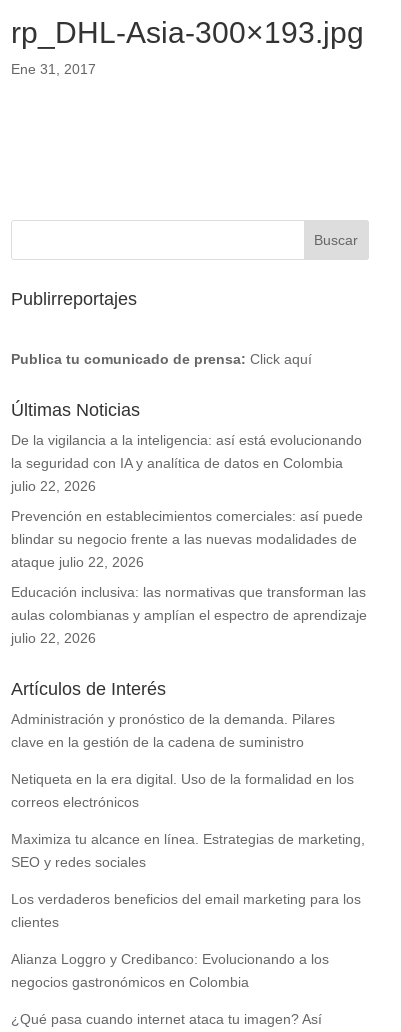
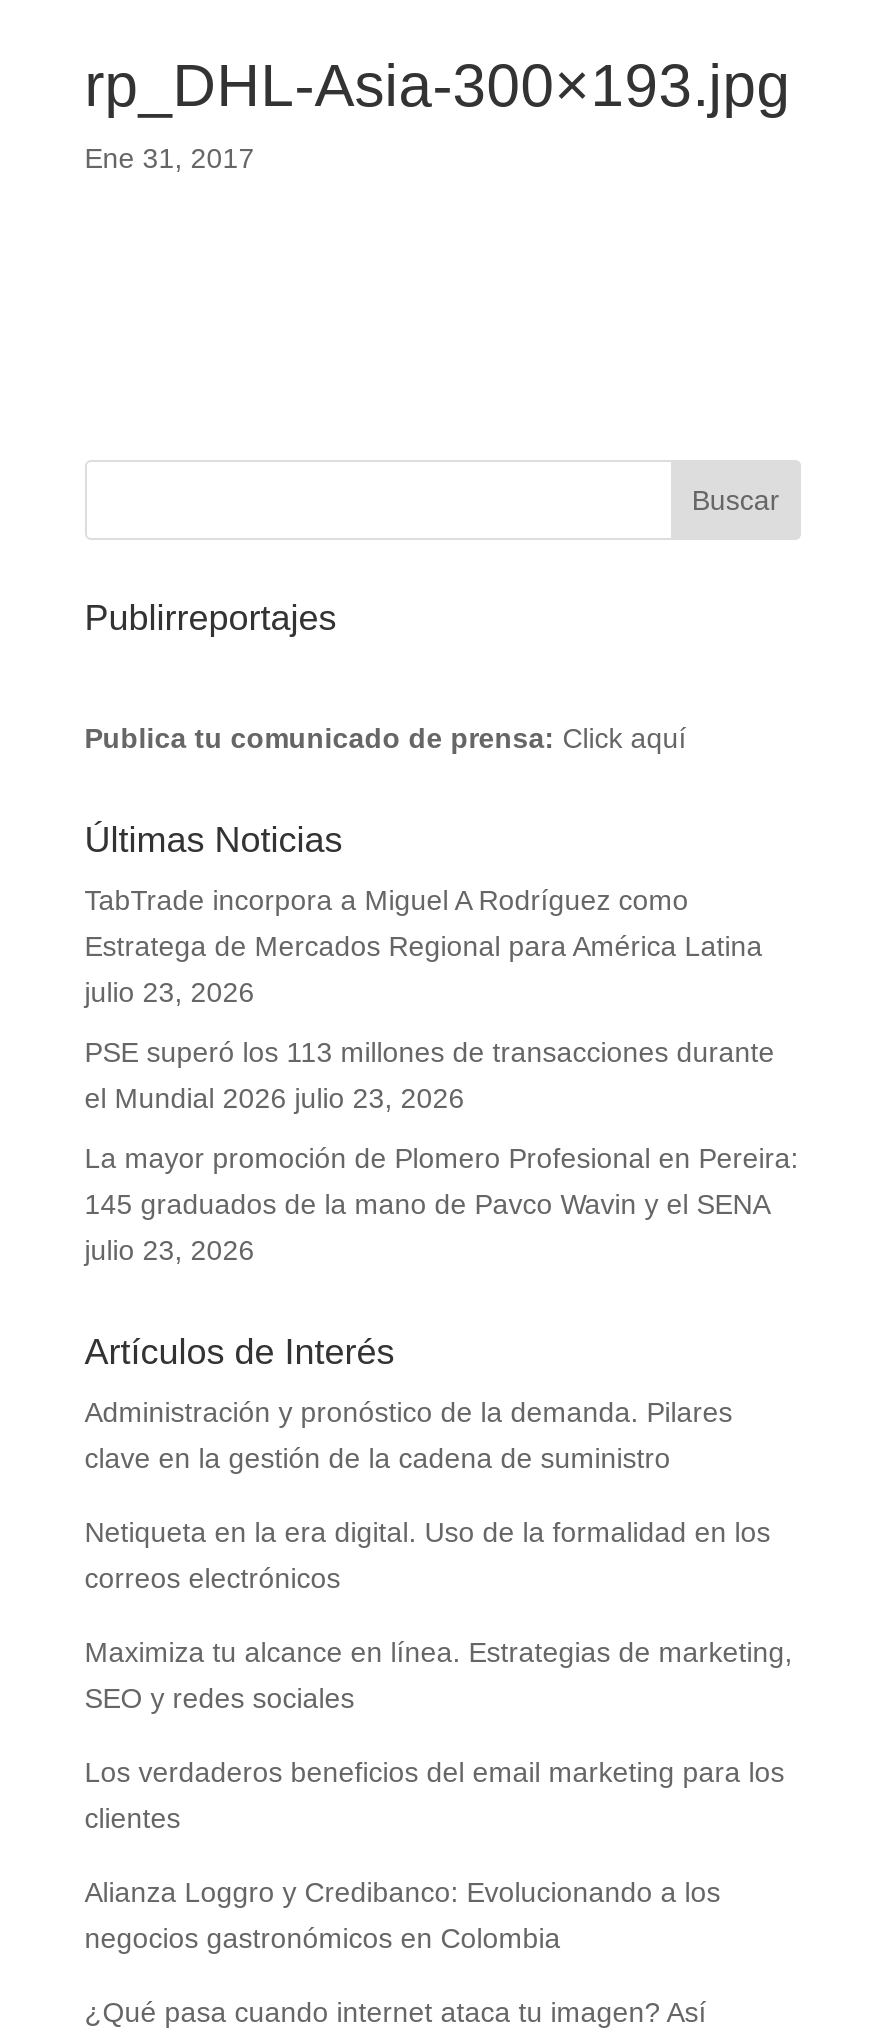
- De la vigilancia a la inteligencia: así está evolucionando
- la seguridad con IA y analítica de datos en Colombia
- julio 22, 2026
+ TabTrade incorpora a Miguel A Rodríguez como
+ Estratega de Mercados Regional para América Latina
+ julio 23, 2026

- Prevención en establecimientos comerciales: así puede
- blindar su negocio frente a las nuevas modalidades de
- ataque julio 22, 2026
+ PSE superó los 113 millones de transacciones durante
+ el Mundial 2026 julio 23, 2026

- Educación inclusiva: las normativas que transforman las
- aulas colombianas y amplían el espectro de aprendizaje
- julio 22, 2026
+ La mayor promoción de Plomero Profesional en Pereira:
+ 145 graduados de la mano de Pavco Wavin y el SENA
+ julio 23, 2026
